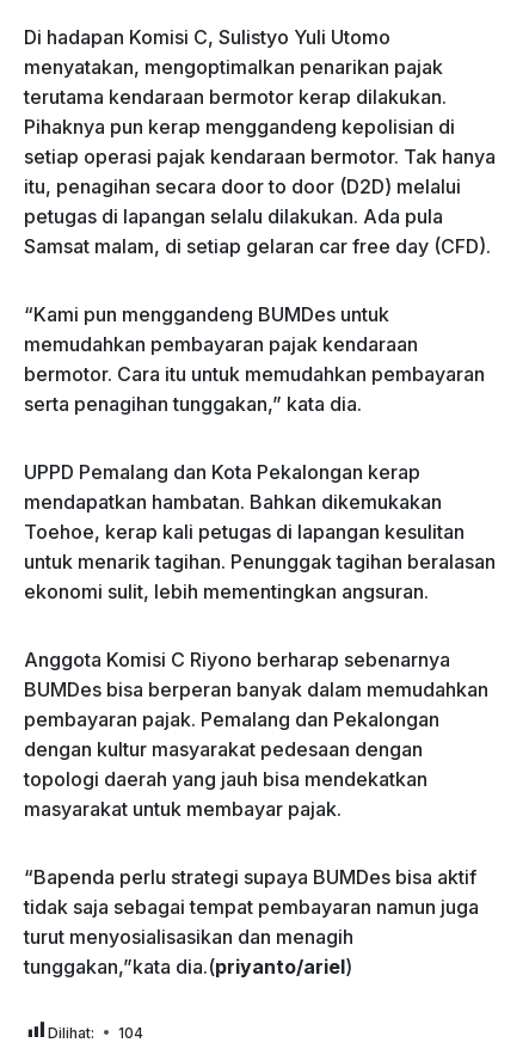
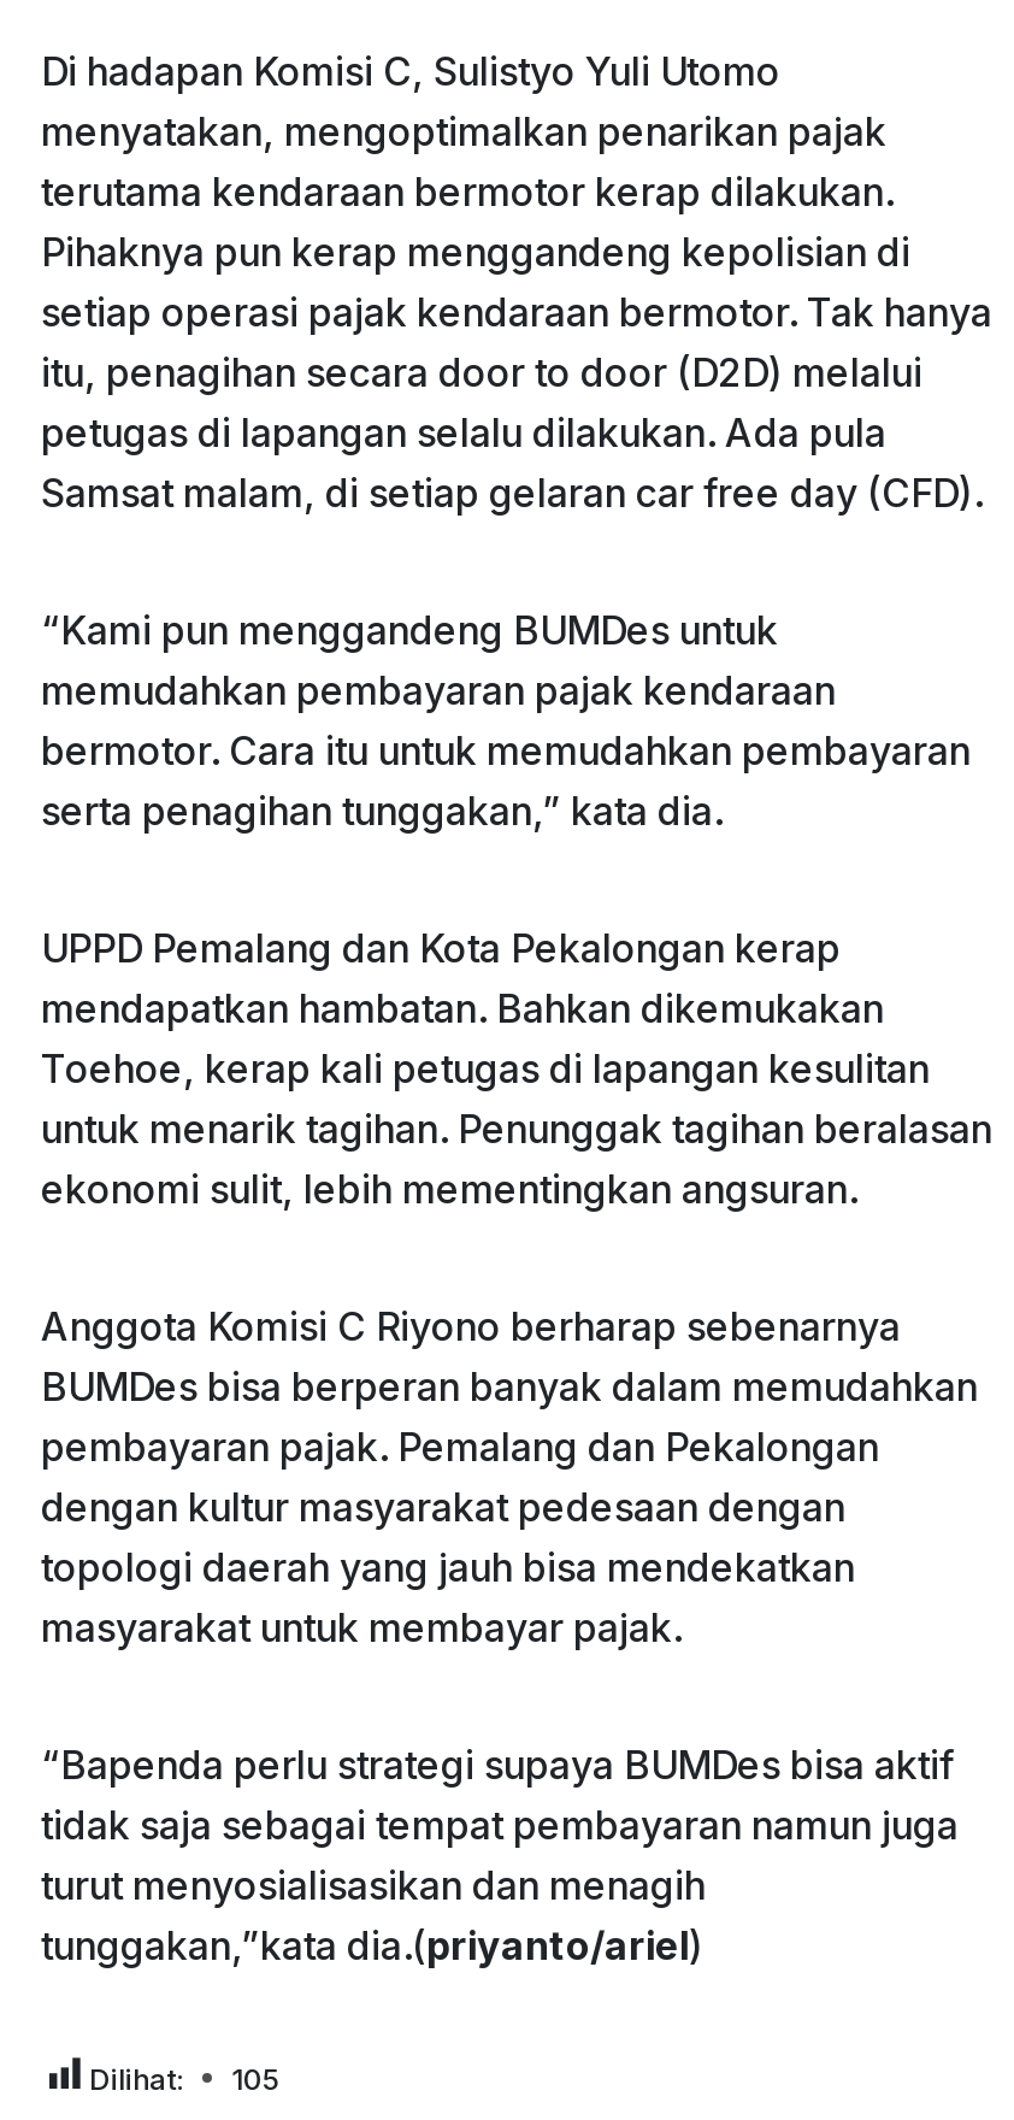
- Dilihat: 104
+ Dilihat: 105
